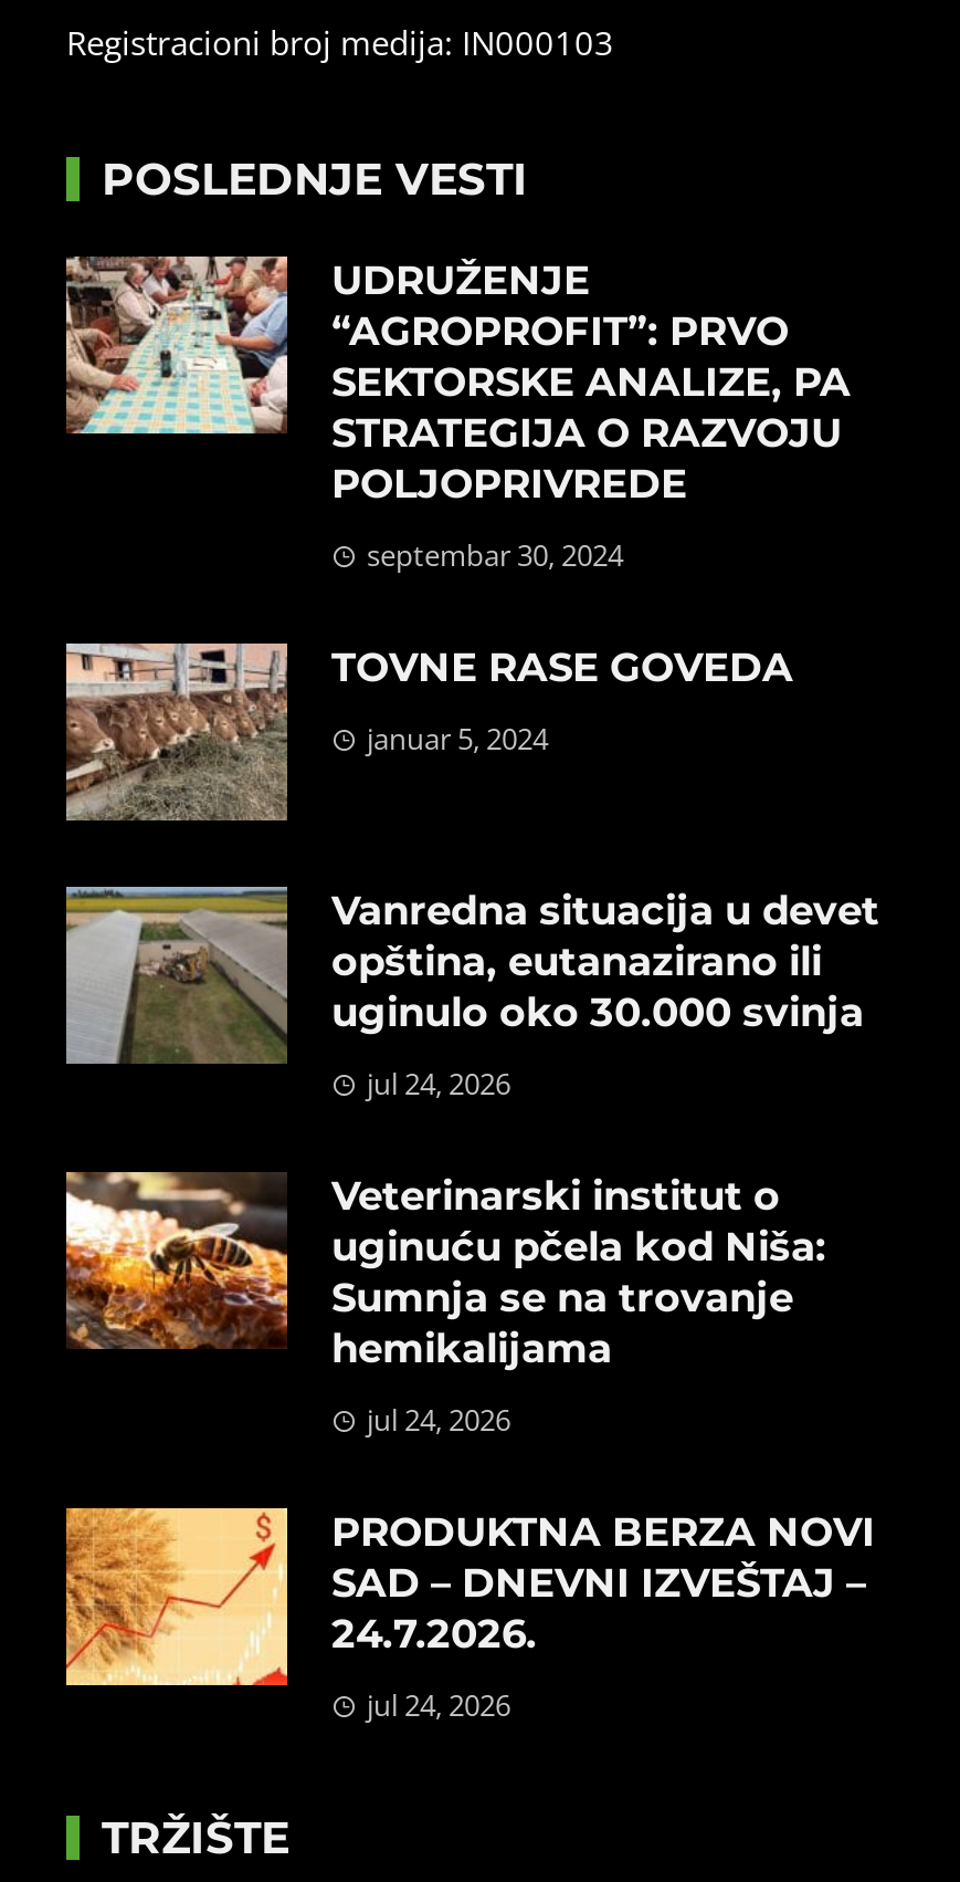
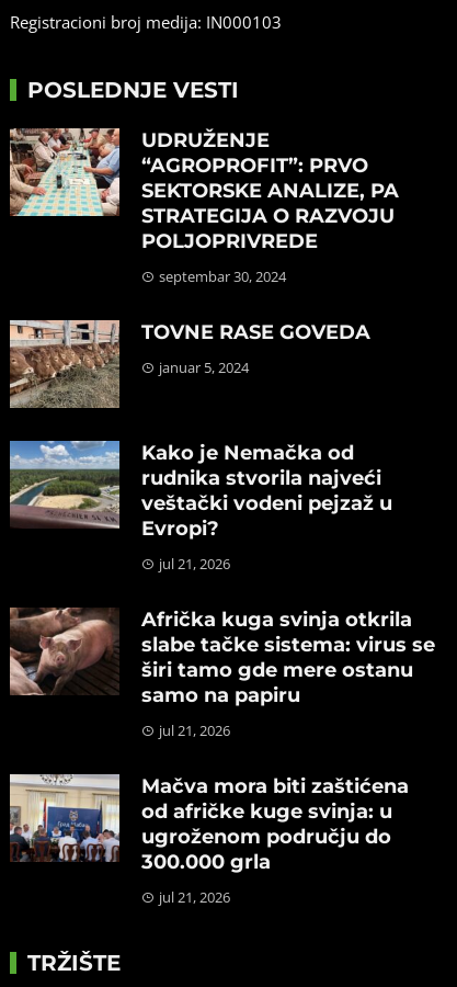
- [image]
- Vanredna situacija u devet
- opština, eutanazirano ili
- uginulo oko 30.000 svinja
+ [image]
+ Kako je Nemačka od
+ rudnika stvorila najveći
+ veštački vodeni pejzaž u
+ Evropi?

- jul 24, 2026
+ jul 21, 2026

- [image]
- Veterinarski institut o
- uginuću pčela kod Niša:
- Sumnja se na trovanje
- hemikalijama
+ [image]
+ Afrička kuga svinja otkrila
+ slabe tačke sistema: virus se
+ širi tamo gde mere ostanu
+ samo na papiru

- jul 24, 2026
+ jul 21, 2026

- [image]
- PRODUKTNA BERZA NOVI
- SAD – DNEVNI IZVEŠTAJ –
- 24.7.2026.
+ [image]
+ Mačva mora biti zaštićena
+ od afričke kuge svinja: u
+ ugroženom području do
+ 300.000 grla

- jul 24, 2026
+ jul 21, 2026
